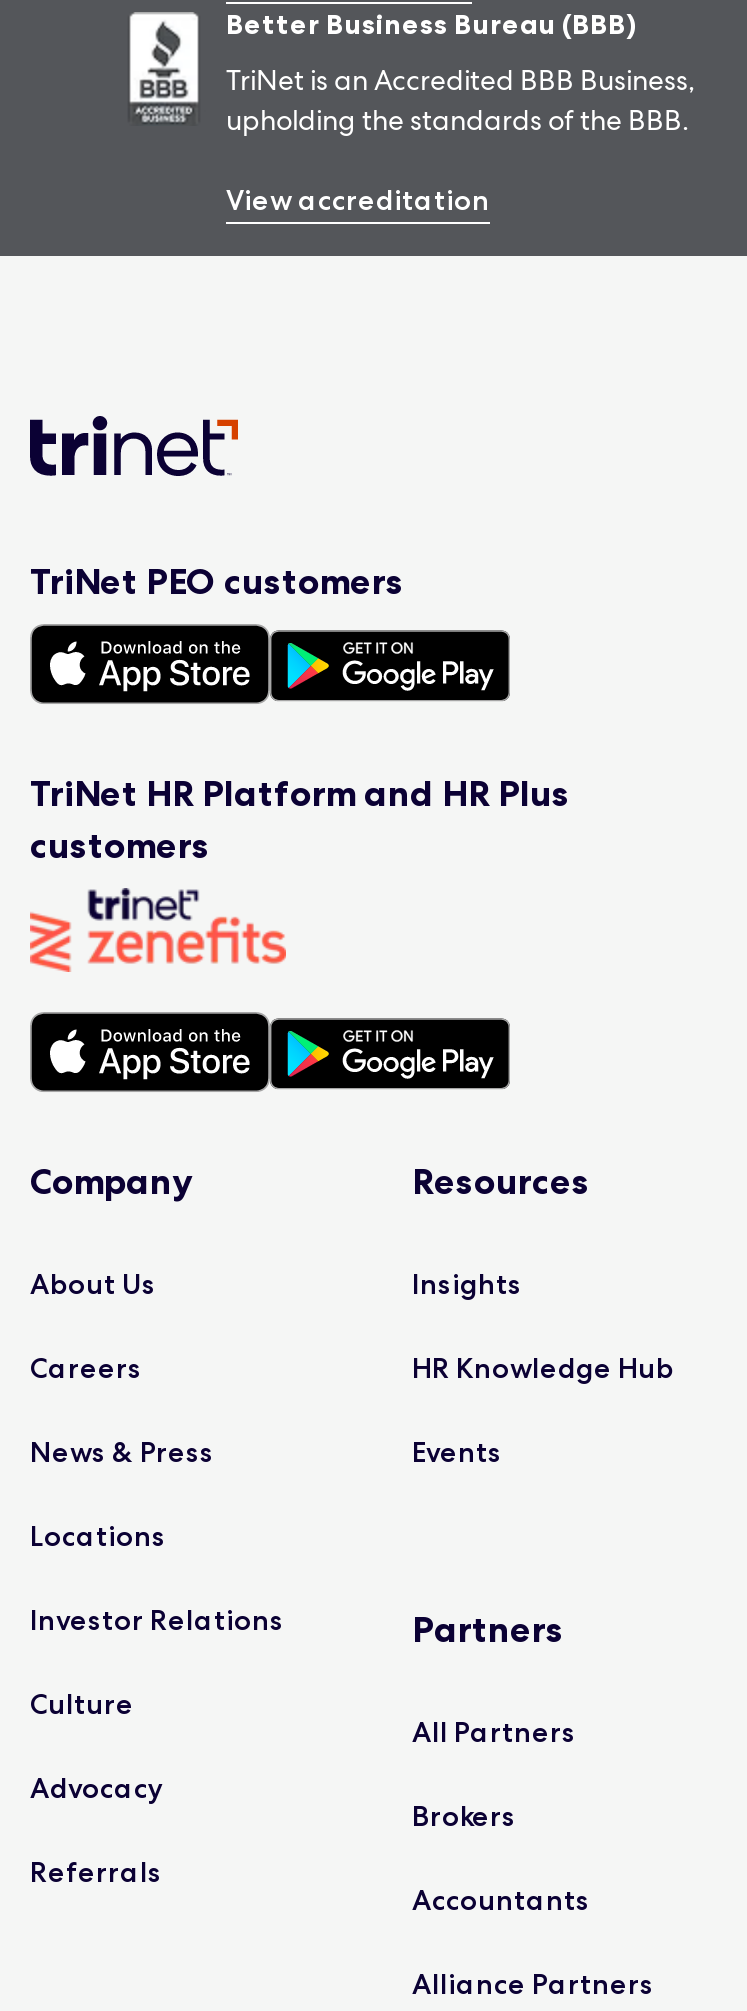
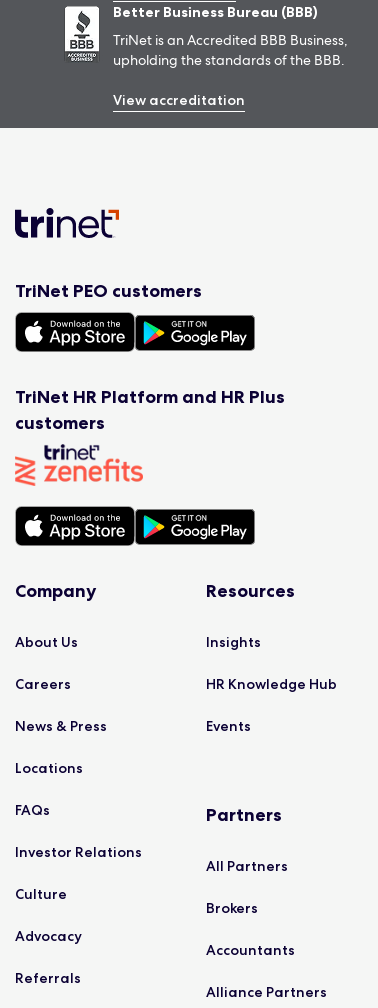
+ FAQs

moved down: Investor Relations | Culture | Advocacy | Referrals
